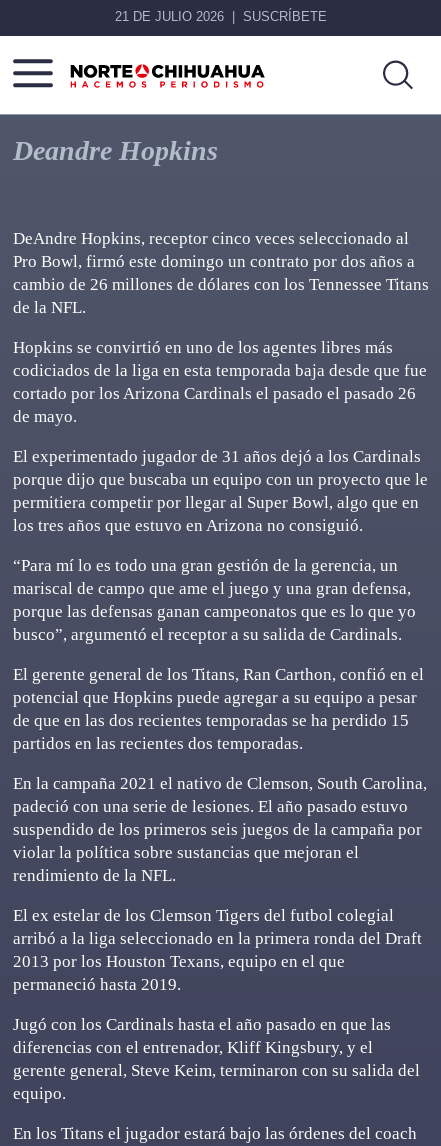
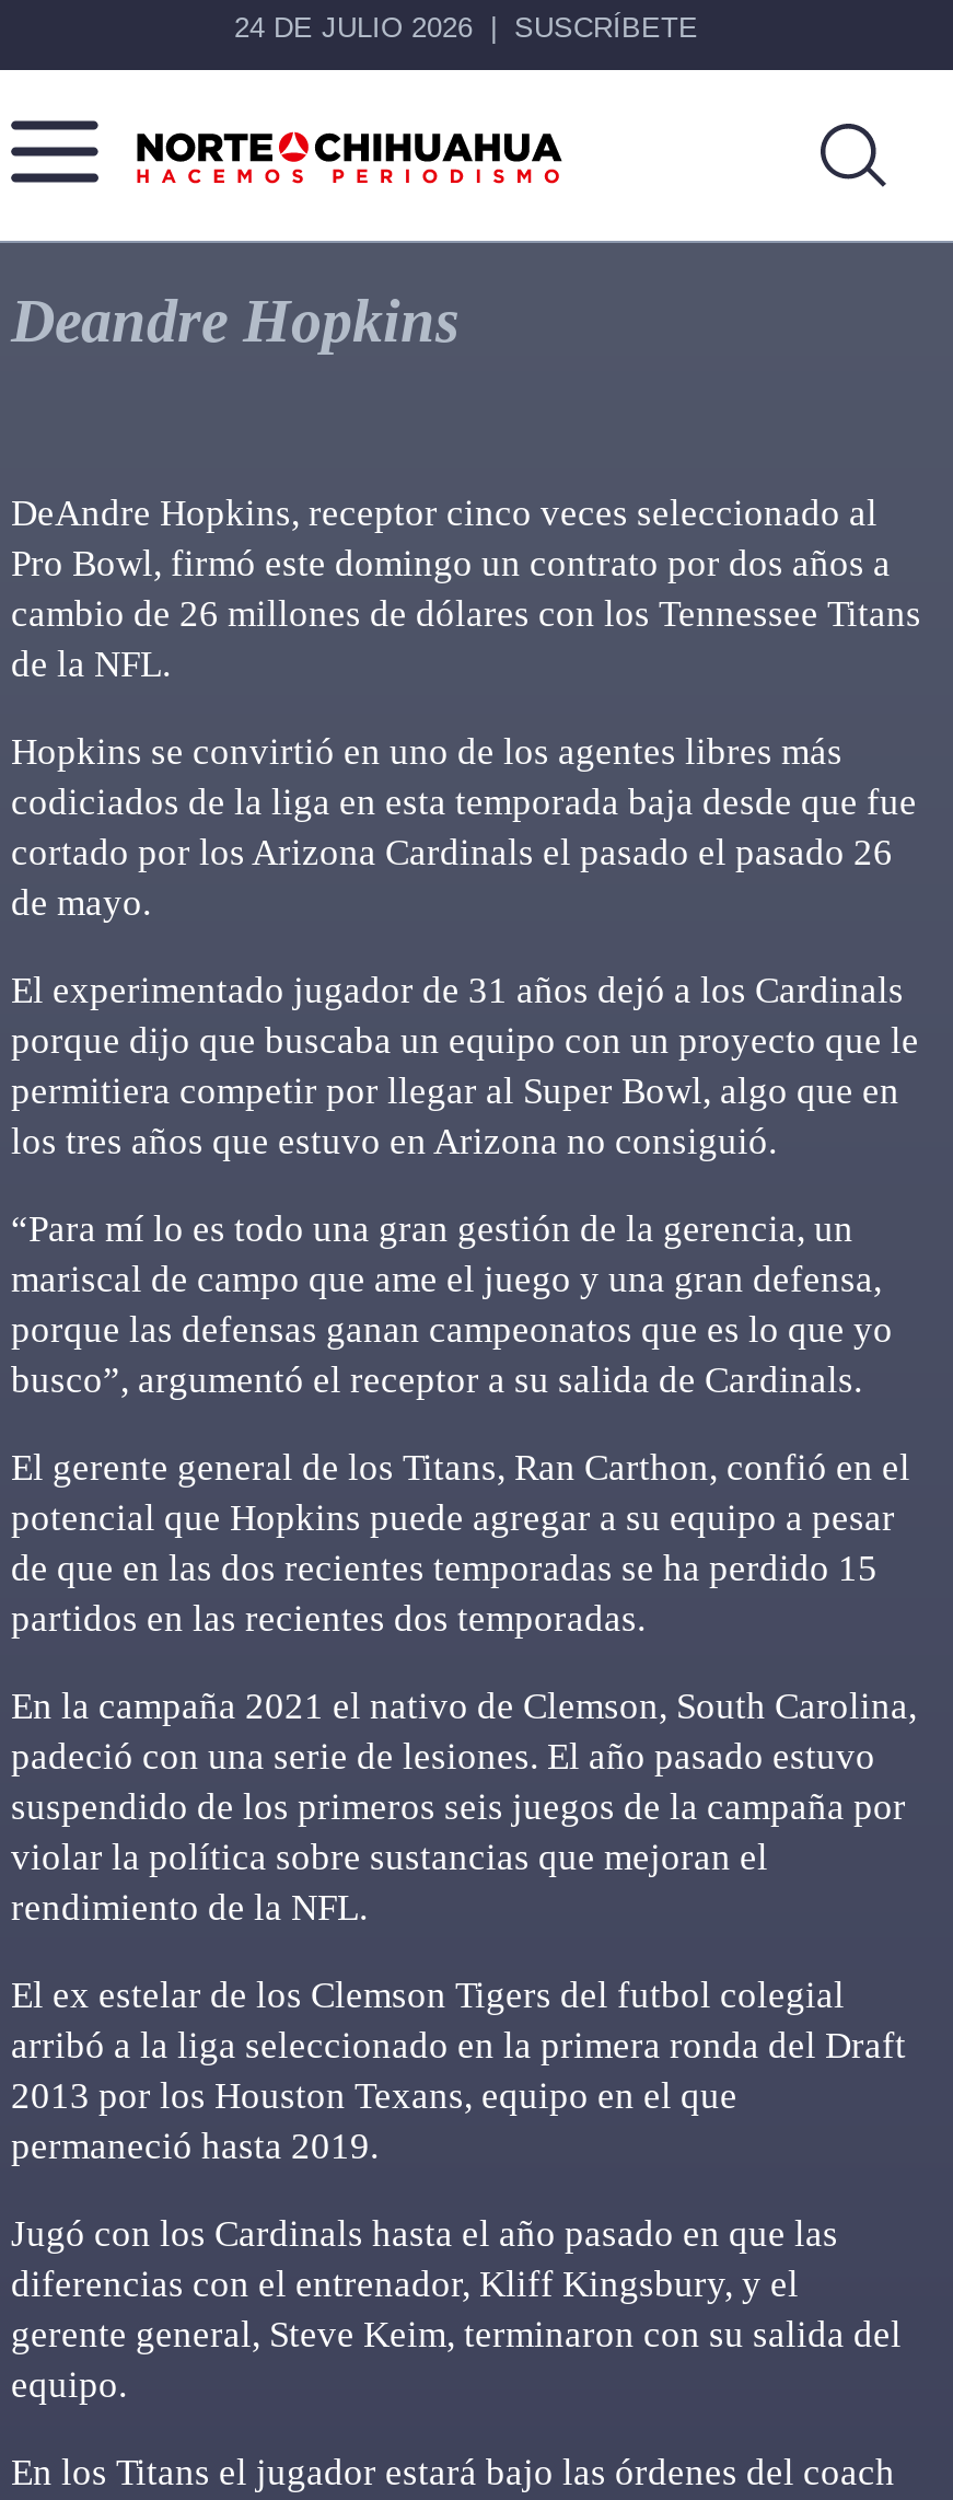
- 21 DE JULIO 2026 SUSCRÍBETE
+ 24 DE JULIO 2026 SUSCRÍBETE
